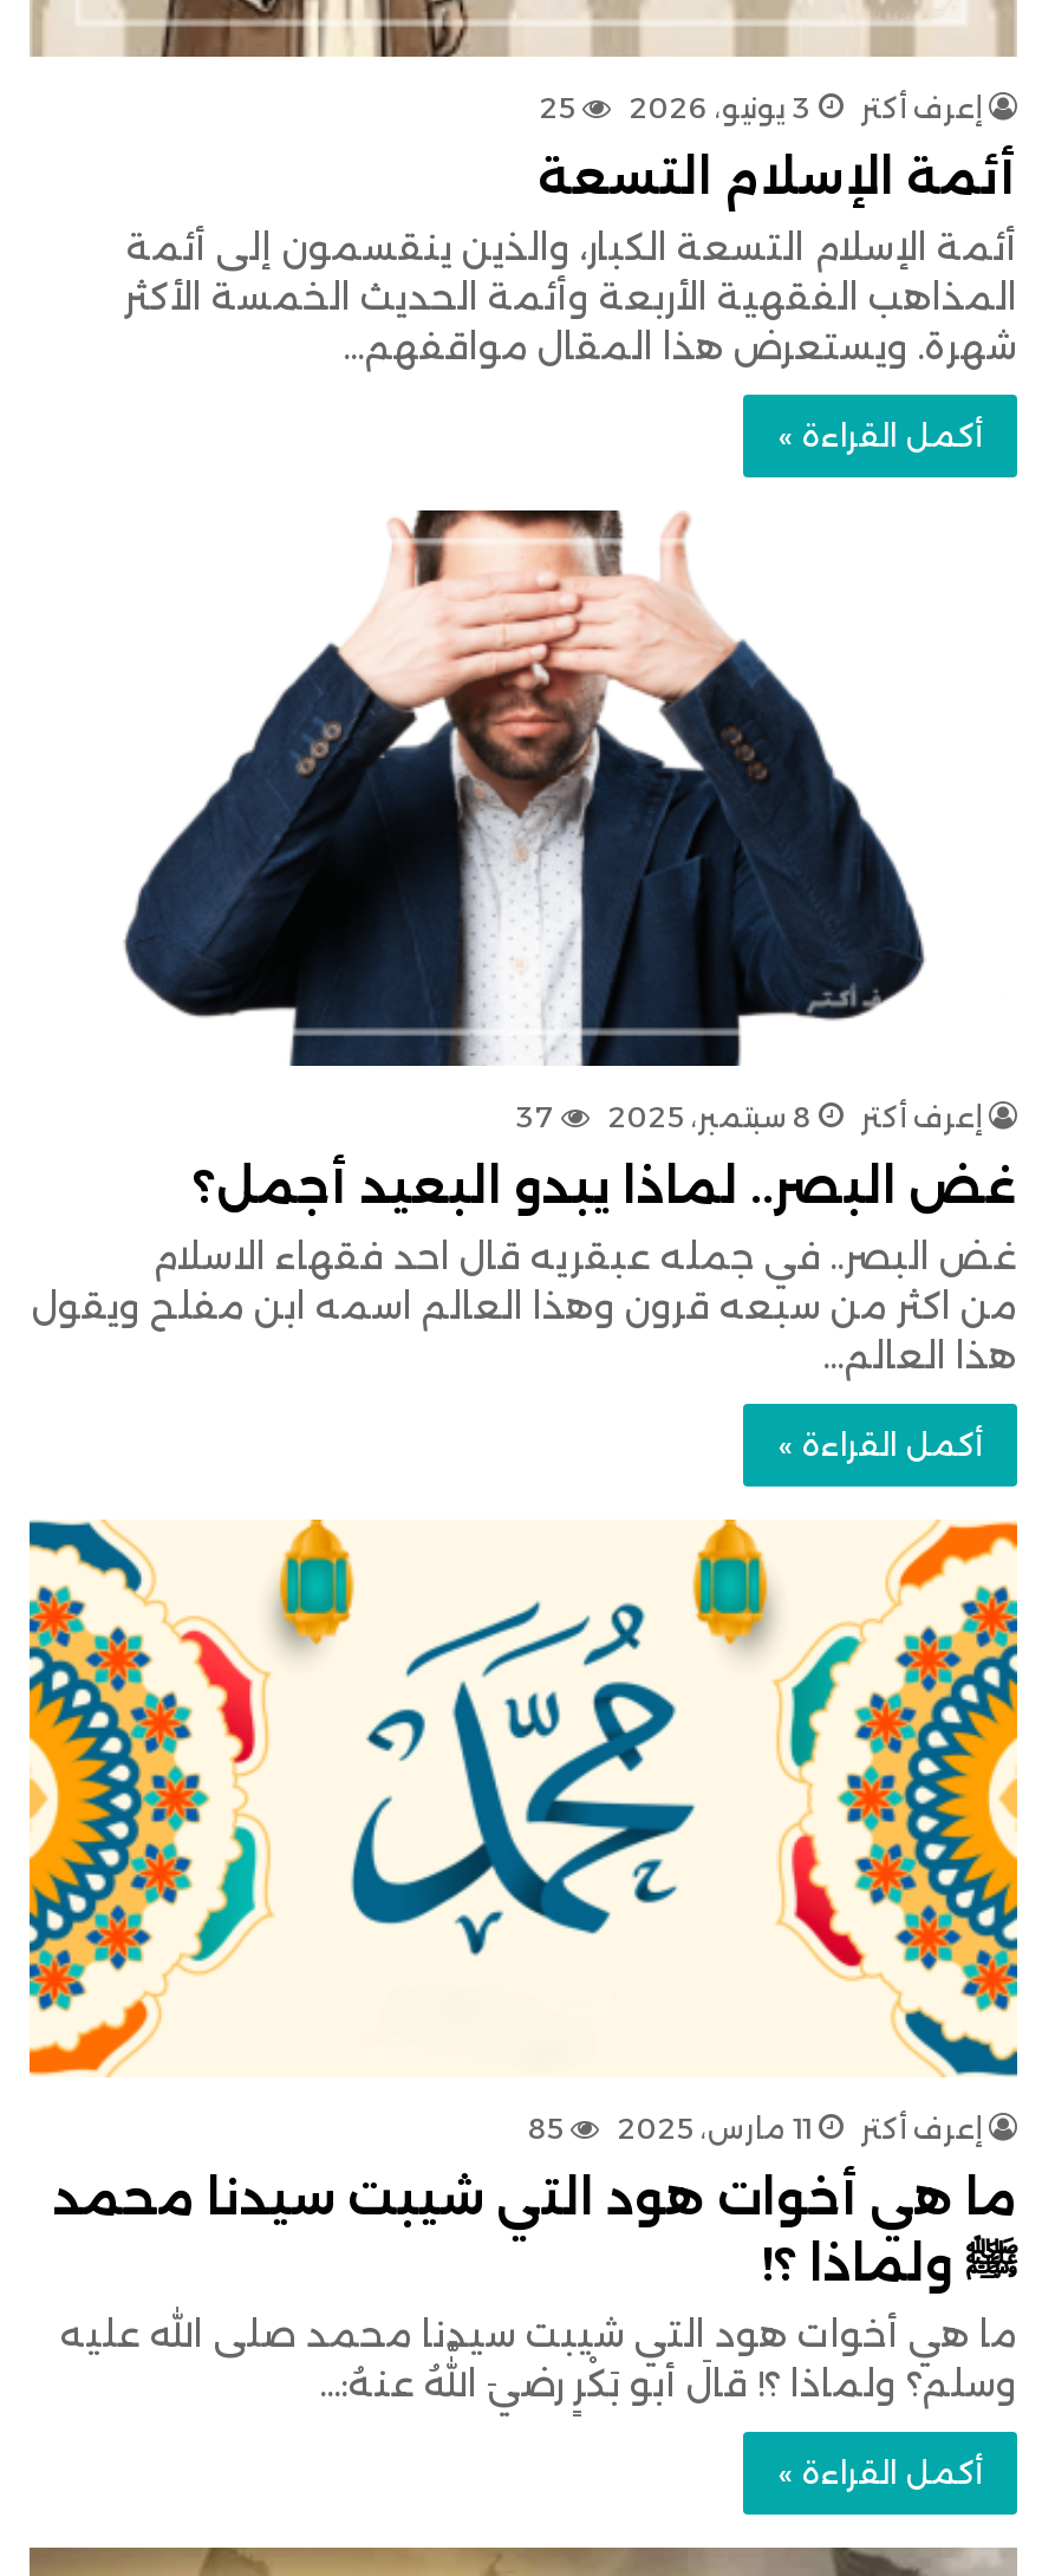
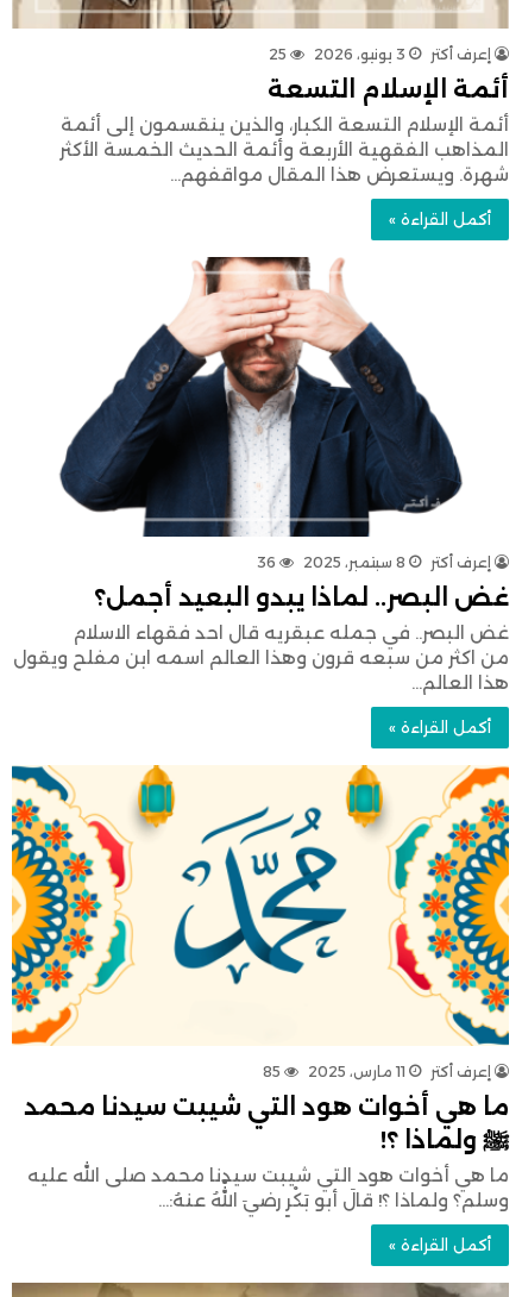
- 37
+ 36
